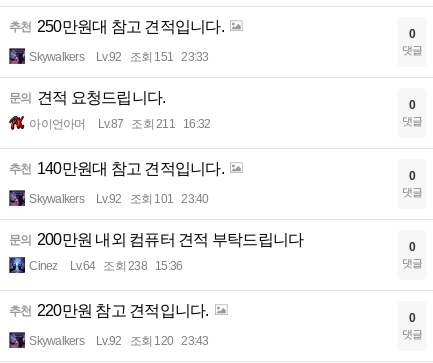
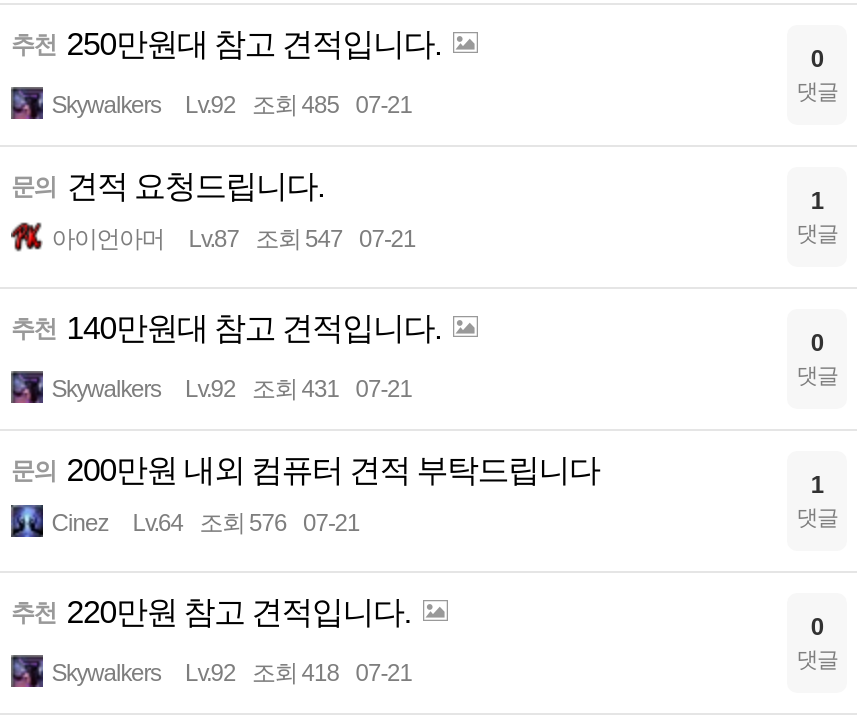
- Skywalkers Lv.92 조회 151 23:33
+ Skywalkers Lv.92 조회 485 07-21

- 0
+ 1

- 아이언아머 Lv.87 조회 211 16:32
+ 아이언아머 Lv.87 조회 547 07-21

- Skywalkers Lv.92 조회 101 23:40
+ Skywalkers Lv.92 조회 431 07-21

- 0
+ 1

- Cinez Lv.64 조회 238 15:36
+ Cinez Lv.64 조회 576 07-21

- Skywalkers Lv.92 조회 120 23:43
+ Skywalkers Lv.92 조회 418 07-21
